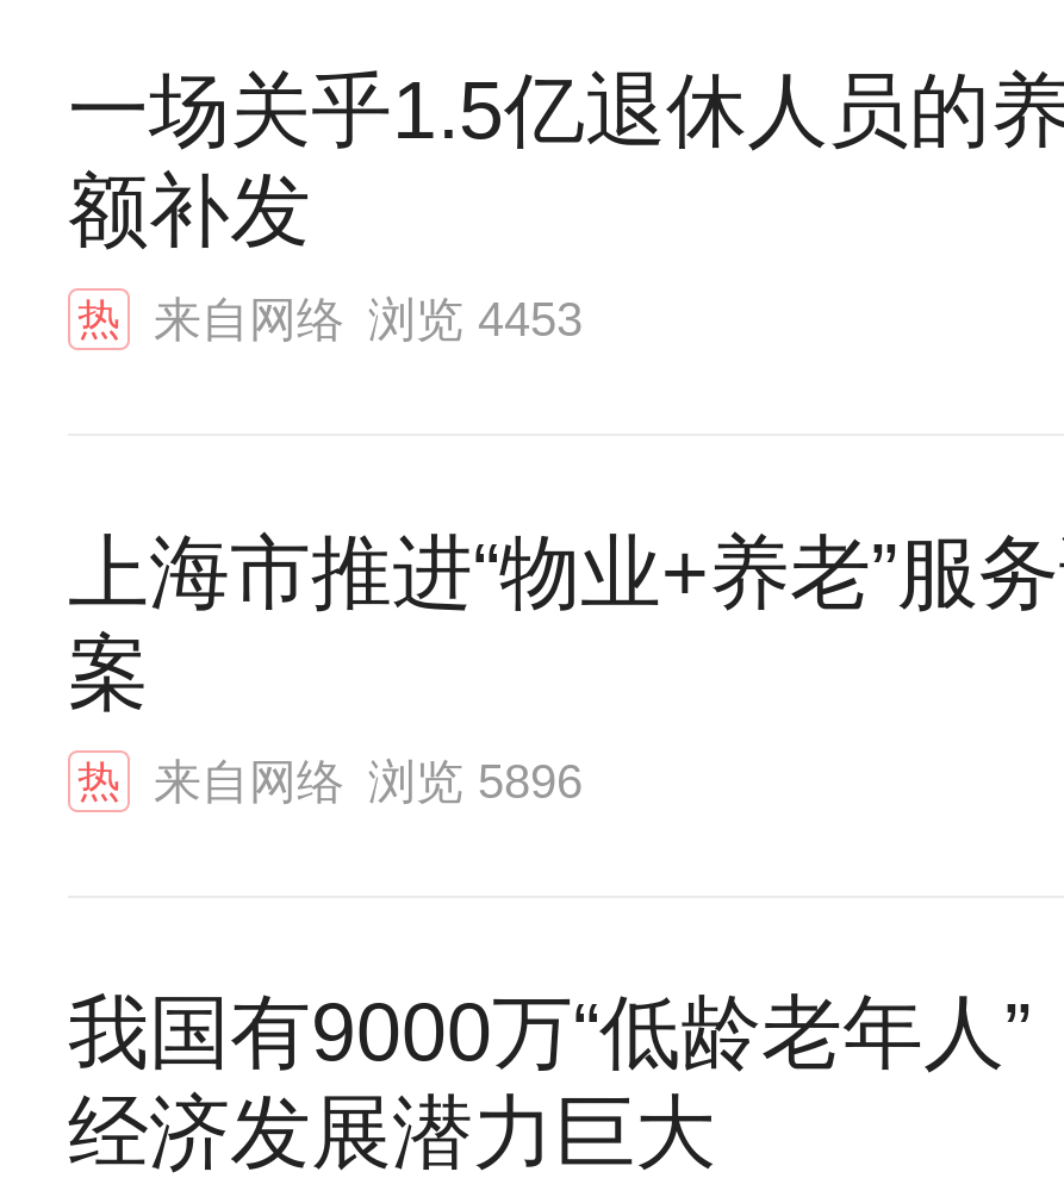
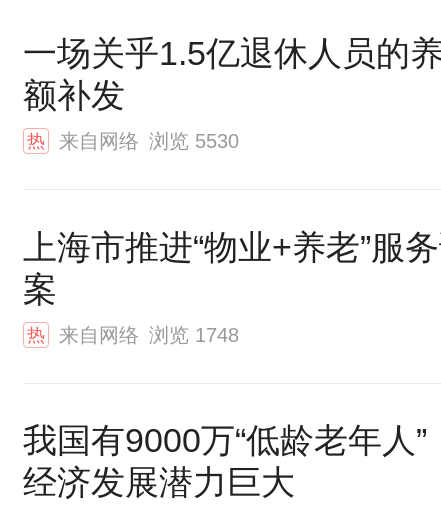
- 来自网络 浏览4453
+ 来自网络 浏览5530

- 来自网络 浏览5896
+ 来自网络 浏览1748
